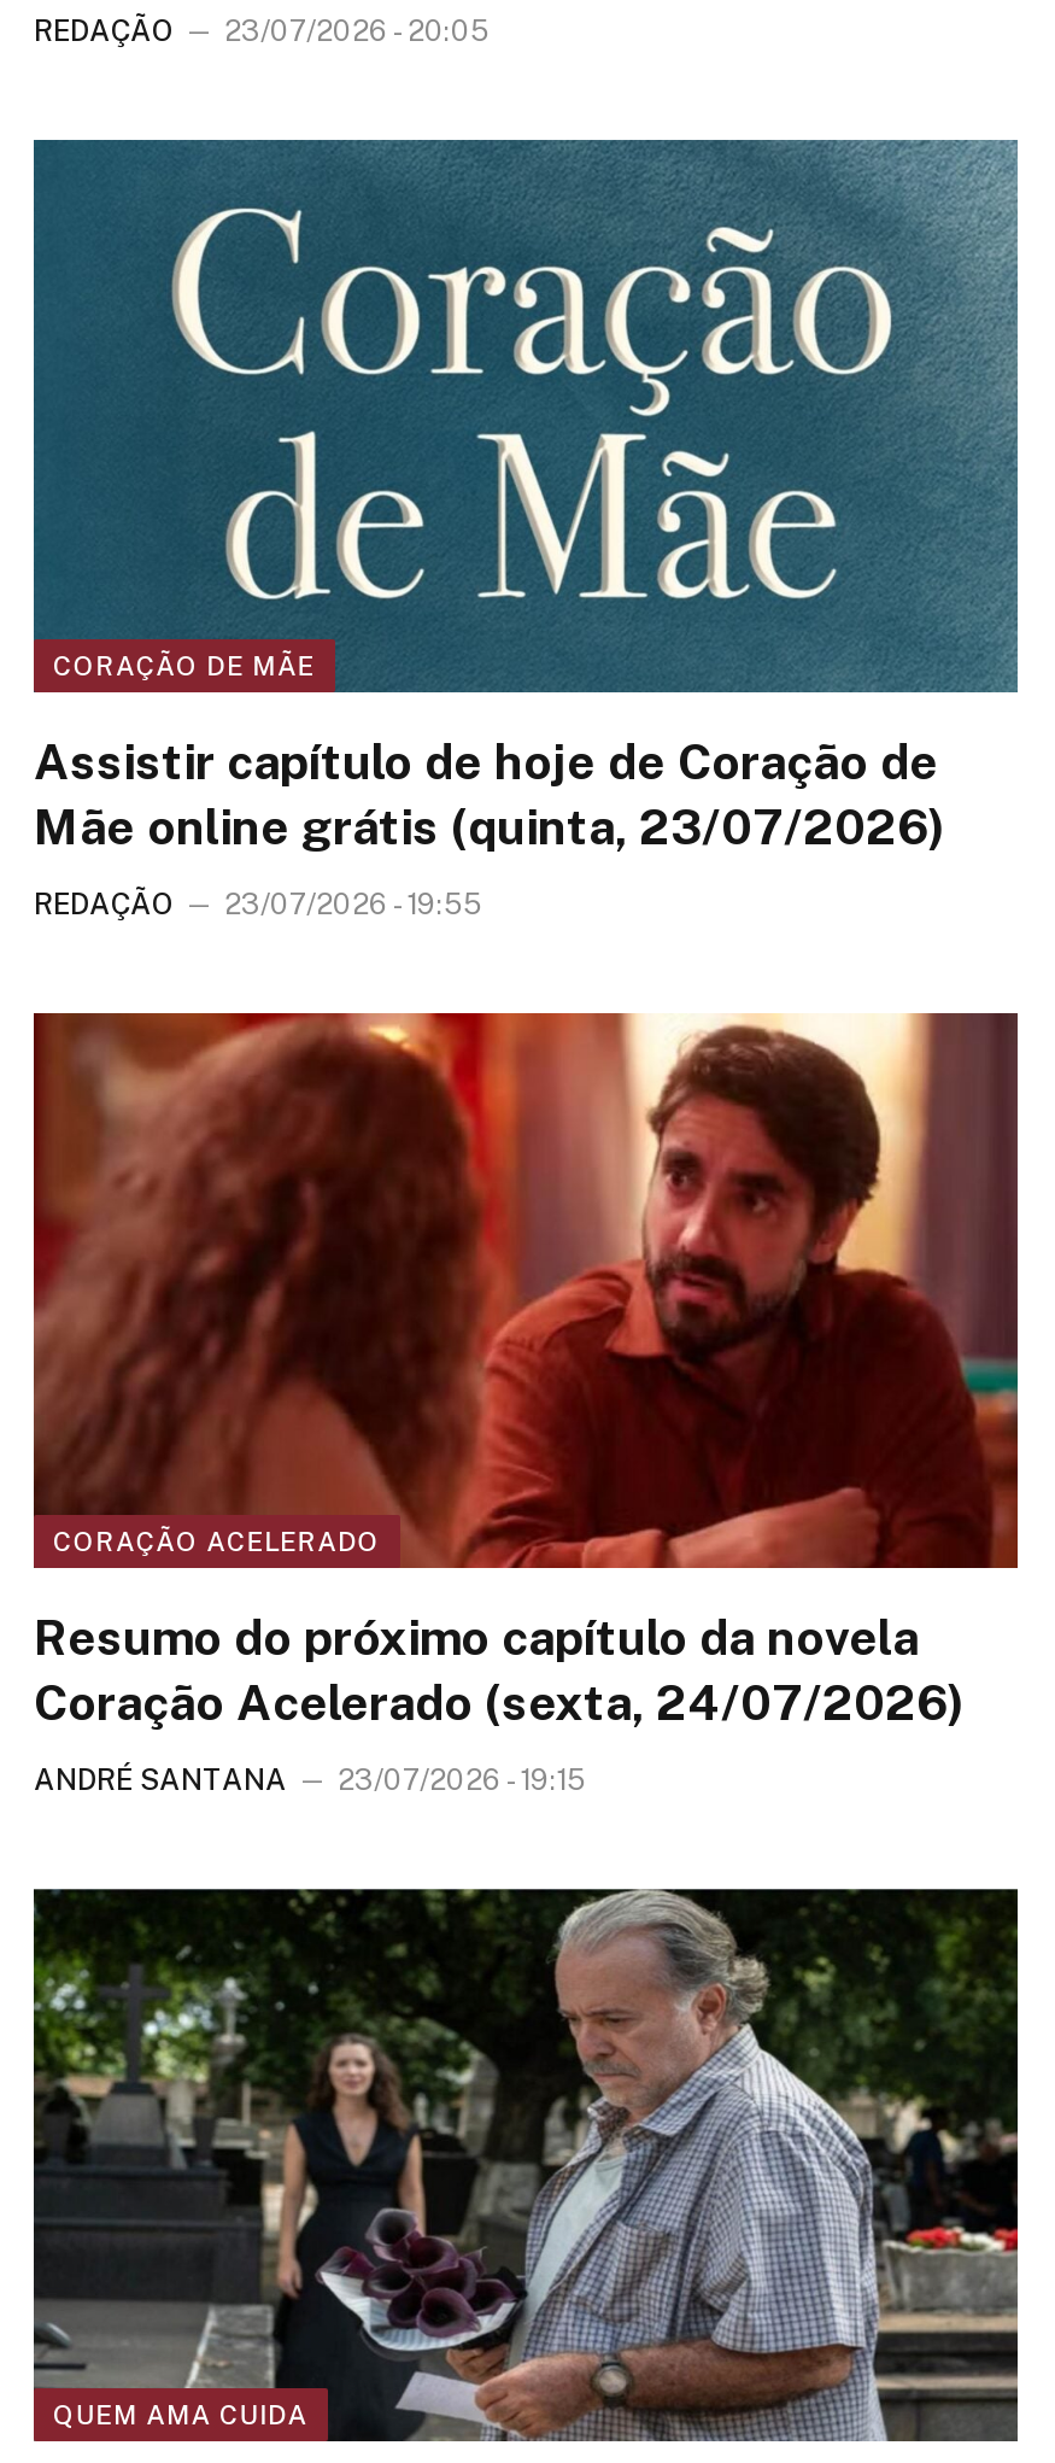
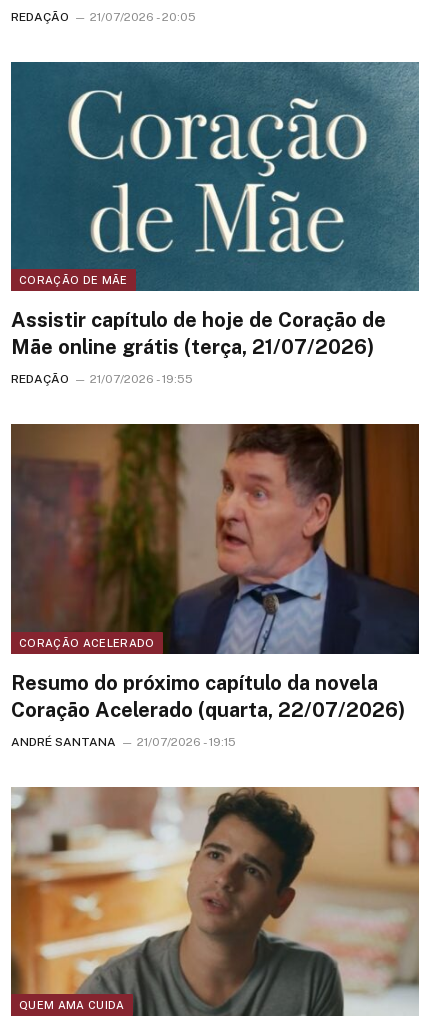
- REDAÇÃO 23/07/2026 - 20:05
+ REDAÇÃO 21/07/2026 - 20:05

- Mãe online grátis (quinta, 23/07/2026)
+ Mãe online grátis (terça, 21/07/2026)

- REDAÇÃO 23/07/2026 - 19:55
+ REDAÇÃO 21/07/2026 - 19:55

- [image]
+ [image]

- Coração Acelerado (sexta, 24/07/2026)
+ Coração Acelerado (quarta, 22/07/2026)

- ANDRÉ SANTANA 23/07/2026 - 19:15
+ ANDRÉ SANTANA 21/07/2026 - 19:15

- [image]
+ [image]
